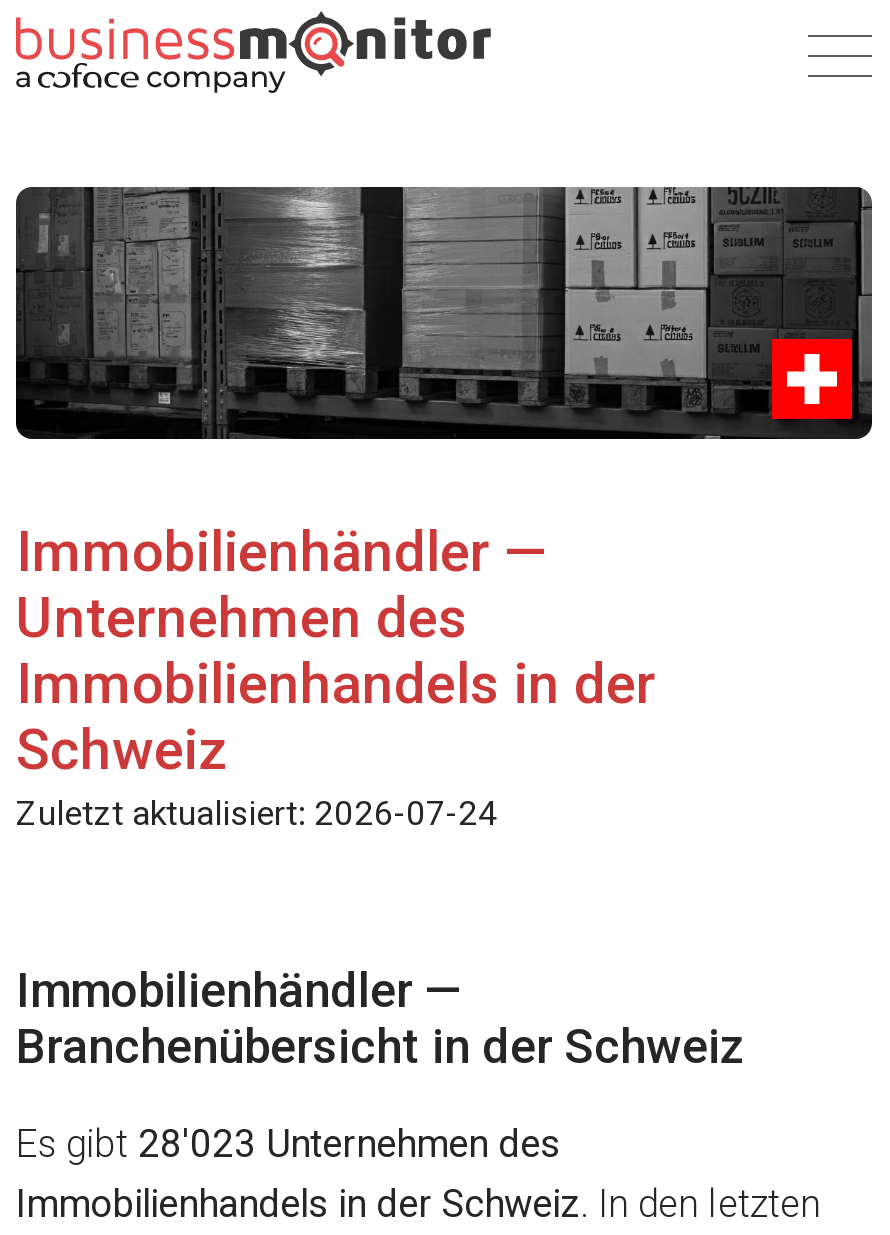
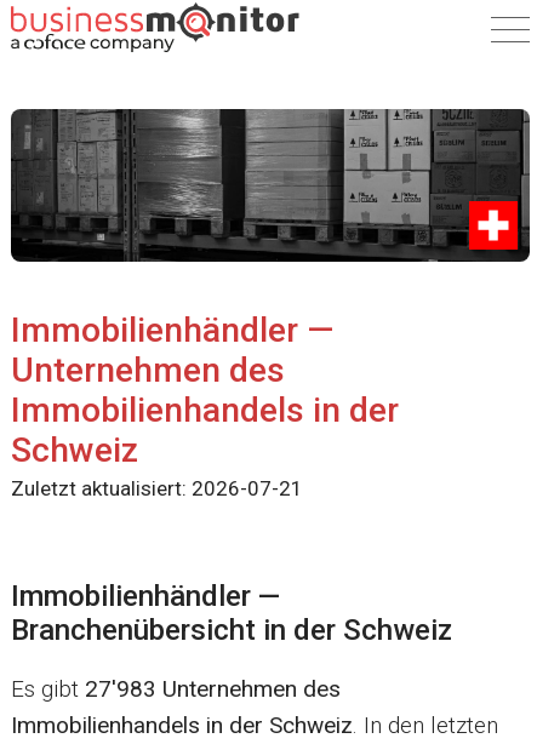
- Zuletzt aktualisiert: 2026-07-24
+ Zuletzt aktualisiert: 2026-07-21

- Es gibt 28'023 Unternehmen des
+ Es gibt 27'983 Unternehmen des
